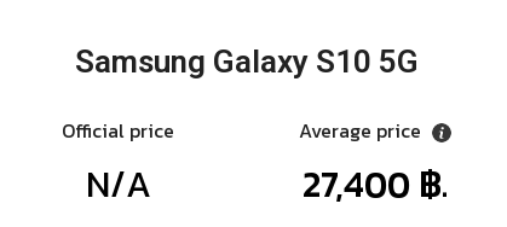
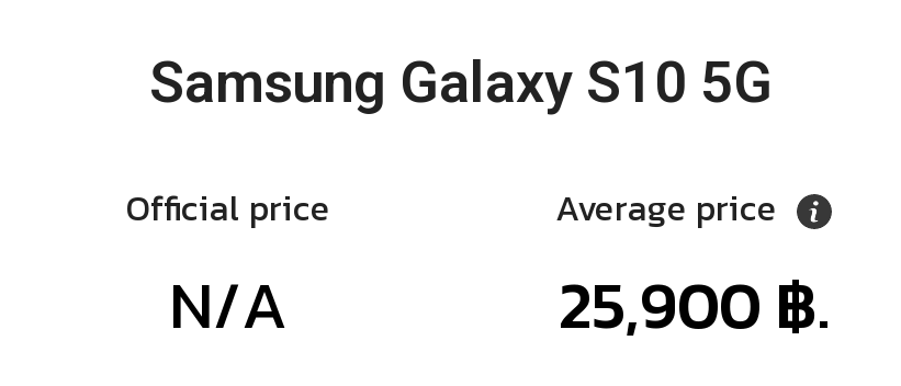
- 27,400 ฿.
+ 25,900 ฿.
